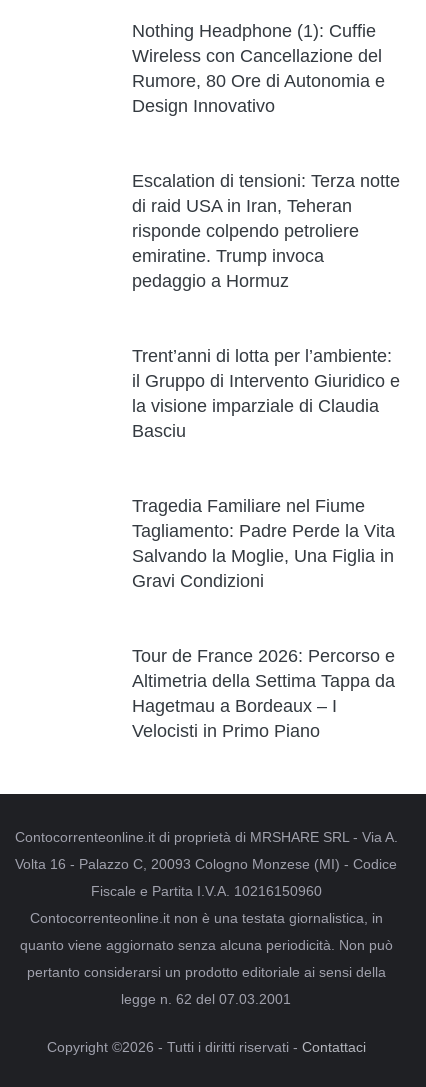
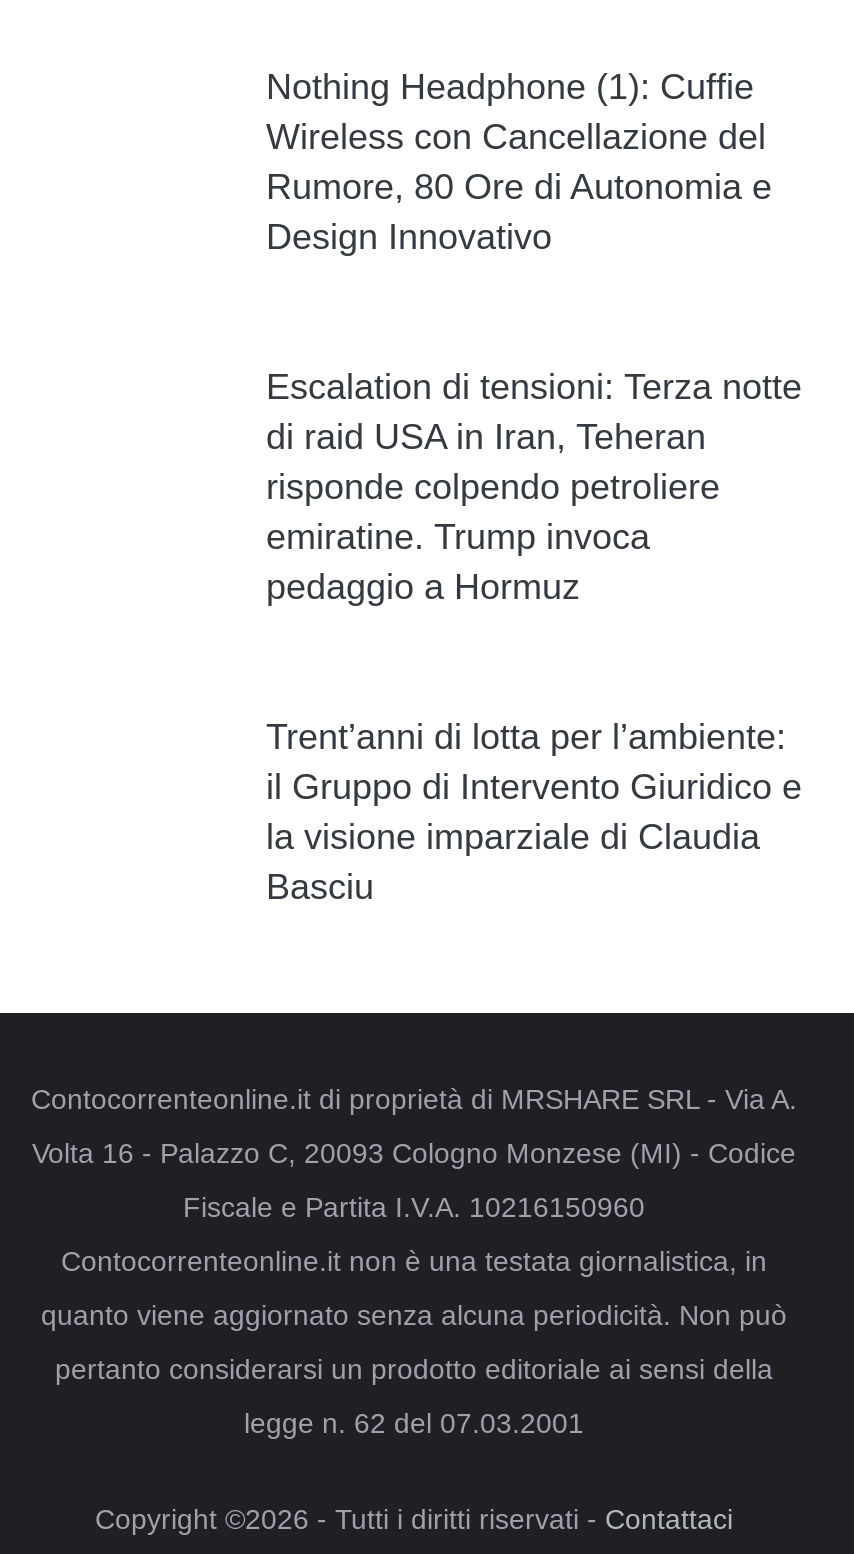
- Tragedia Familiare nel Fiume
- Tagliamento: Padre Perde la Vita
- Salvando la Moglie, Una Figlia in
- Gravi Condizioni

- Tour de France 2026: Percorso e
- Altimetria della Settima Tappa da
- Hagetmau a Bordeaux – I
- Velocisti in Primo Piano
